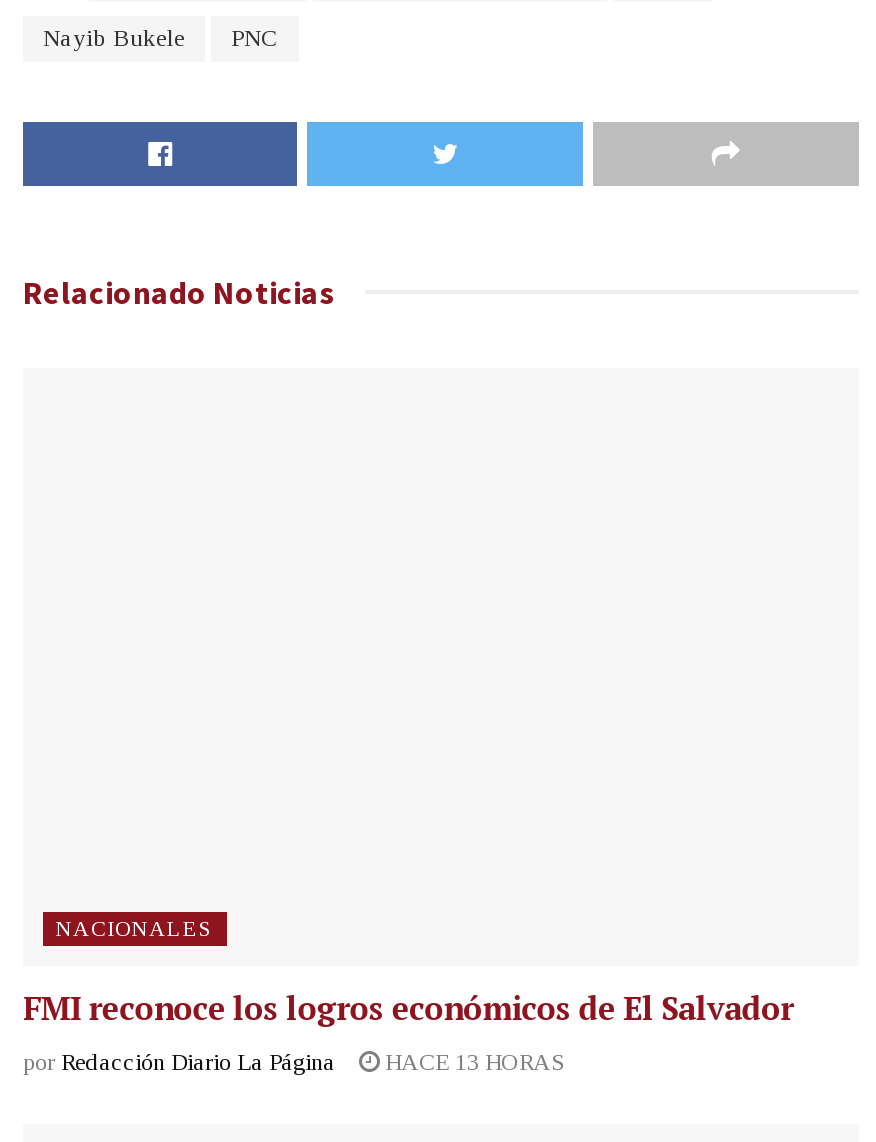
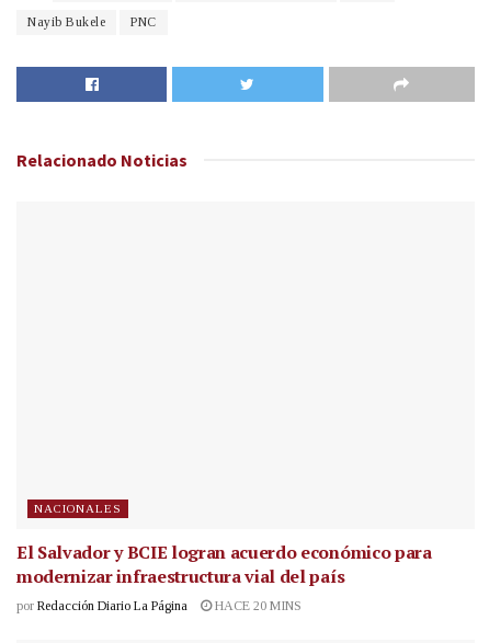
- FMI reconoce los logros económicos de El Salvador
+ El Salvador y BCIE logran acuerdo económico para
+ modernizar infraestructura vial del país

- por Redacción Diario La Página HACE 13 HORAS
+ por Redacción Diario La Página HACE 20 MINS
